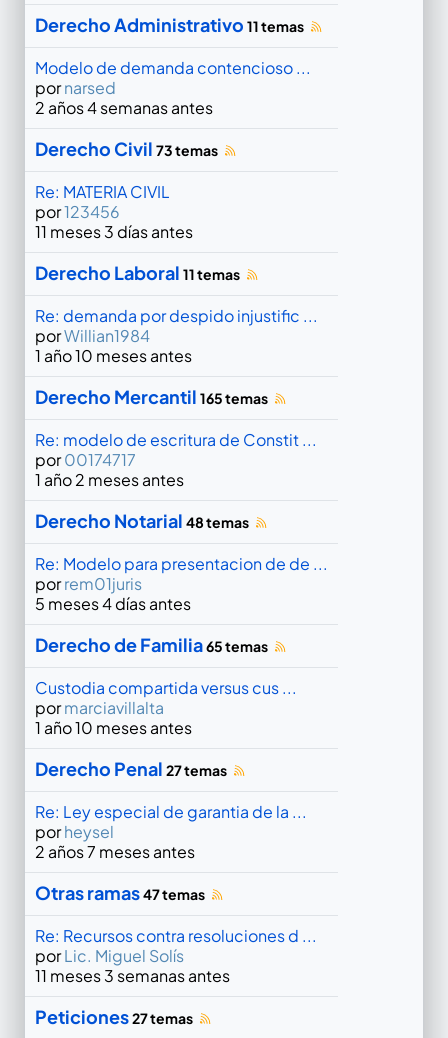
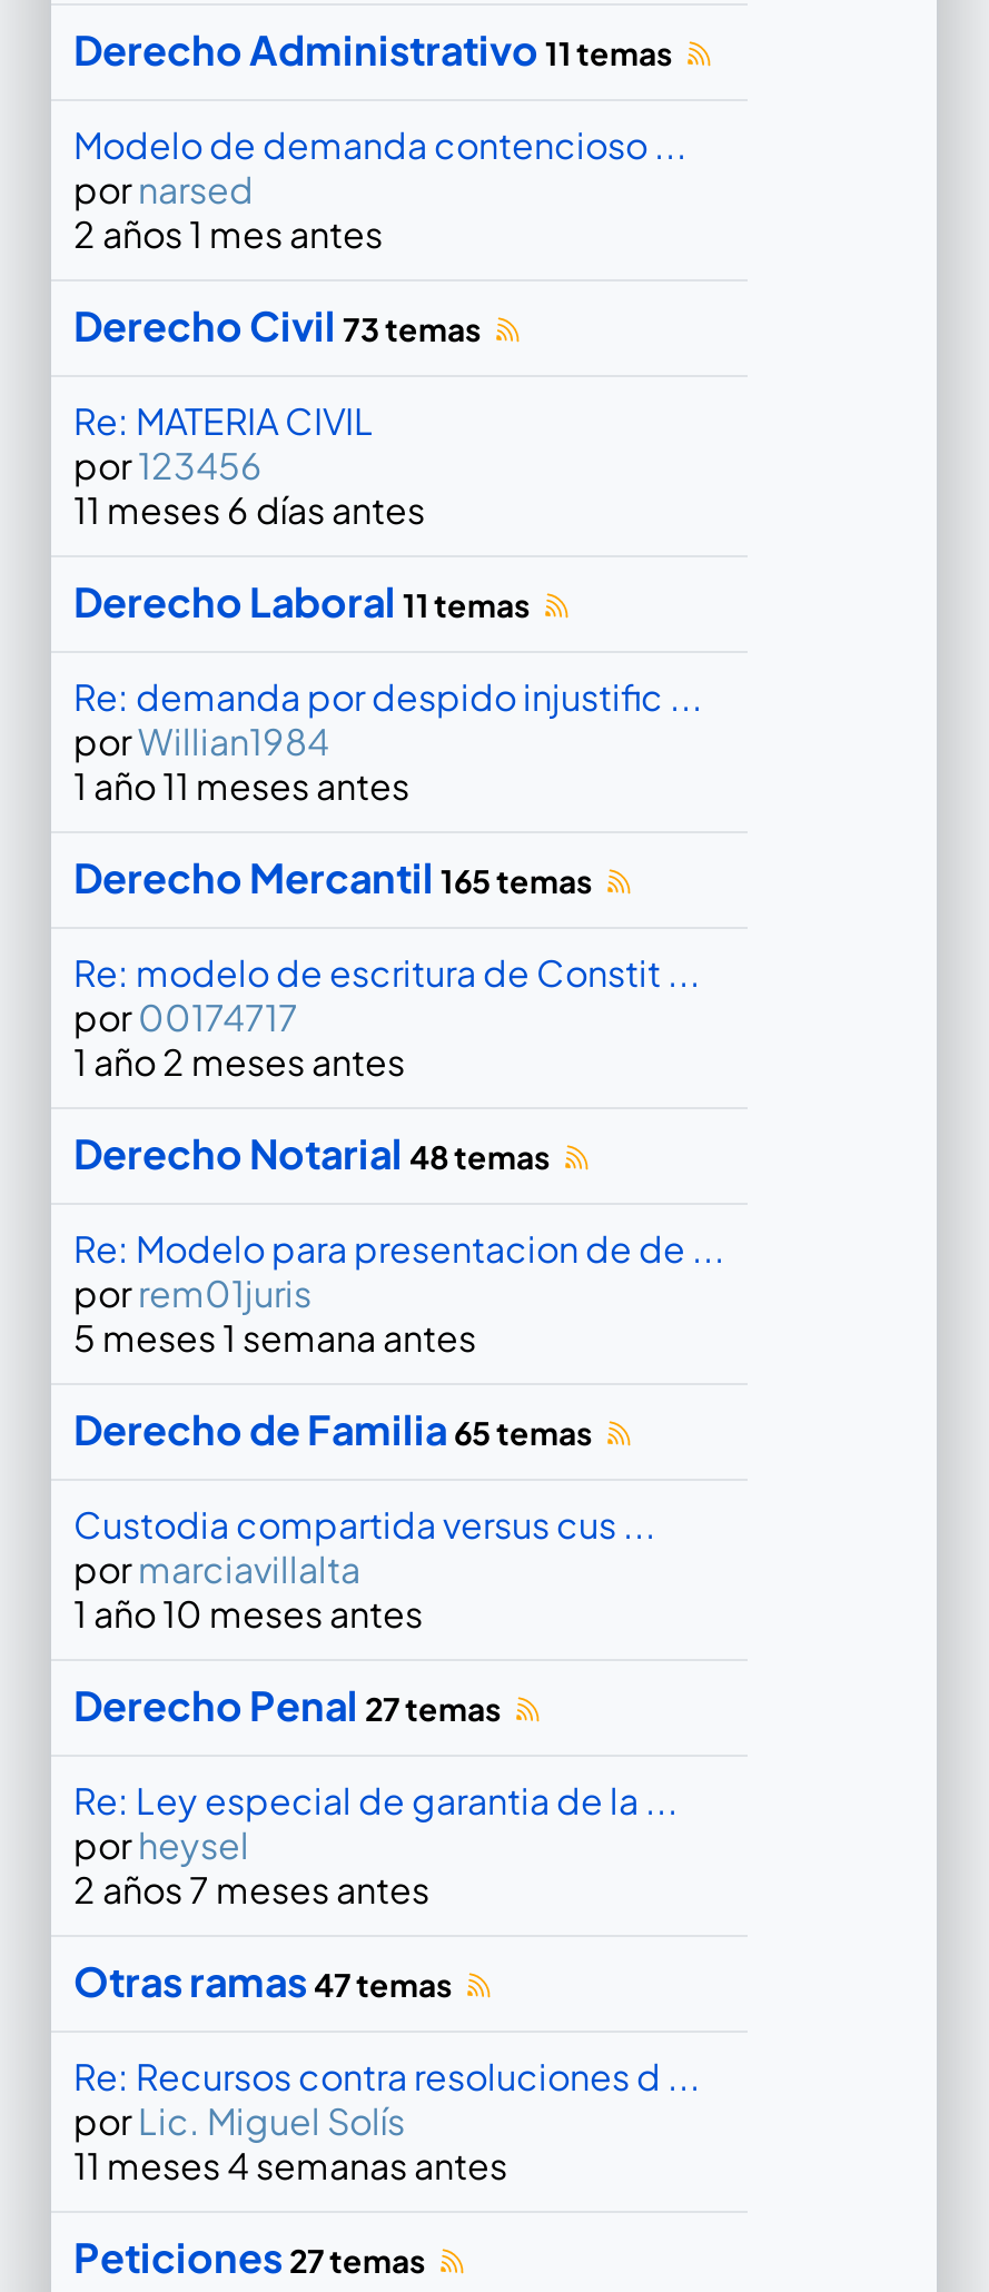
- 2 años 4 semanas antes
+ 2 años 1 mes antes

- 11 meses 3 días antes
+ 11 meses 6 días antes

- 1 año 10 meses antes
+ 1 año 11 meses antes

- 5 meses 4 días antes
+ 5 meses 1 semana antes

- 11 meses 3 semanas antes
+ 11 meses 4 semanas antes
